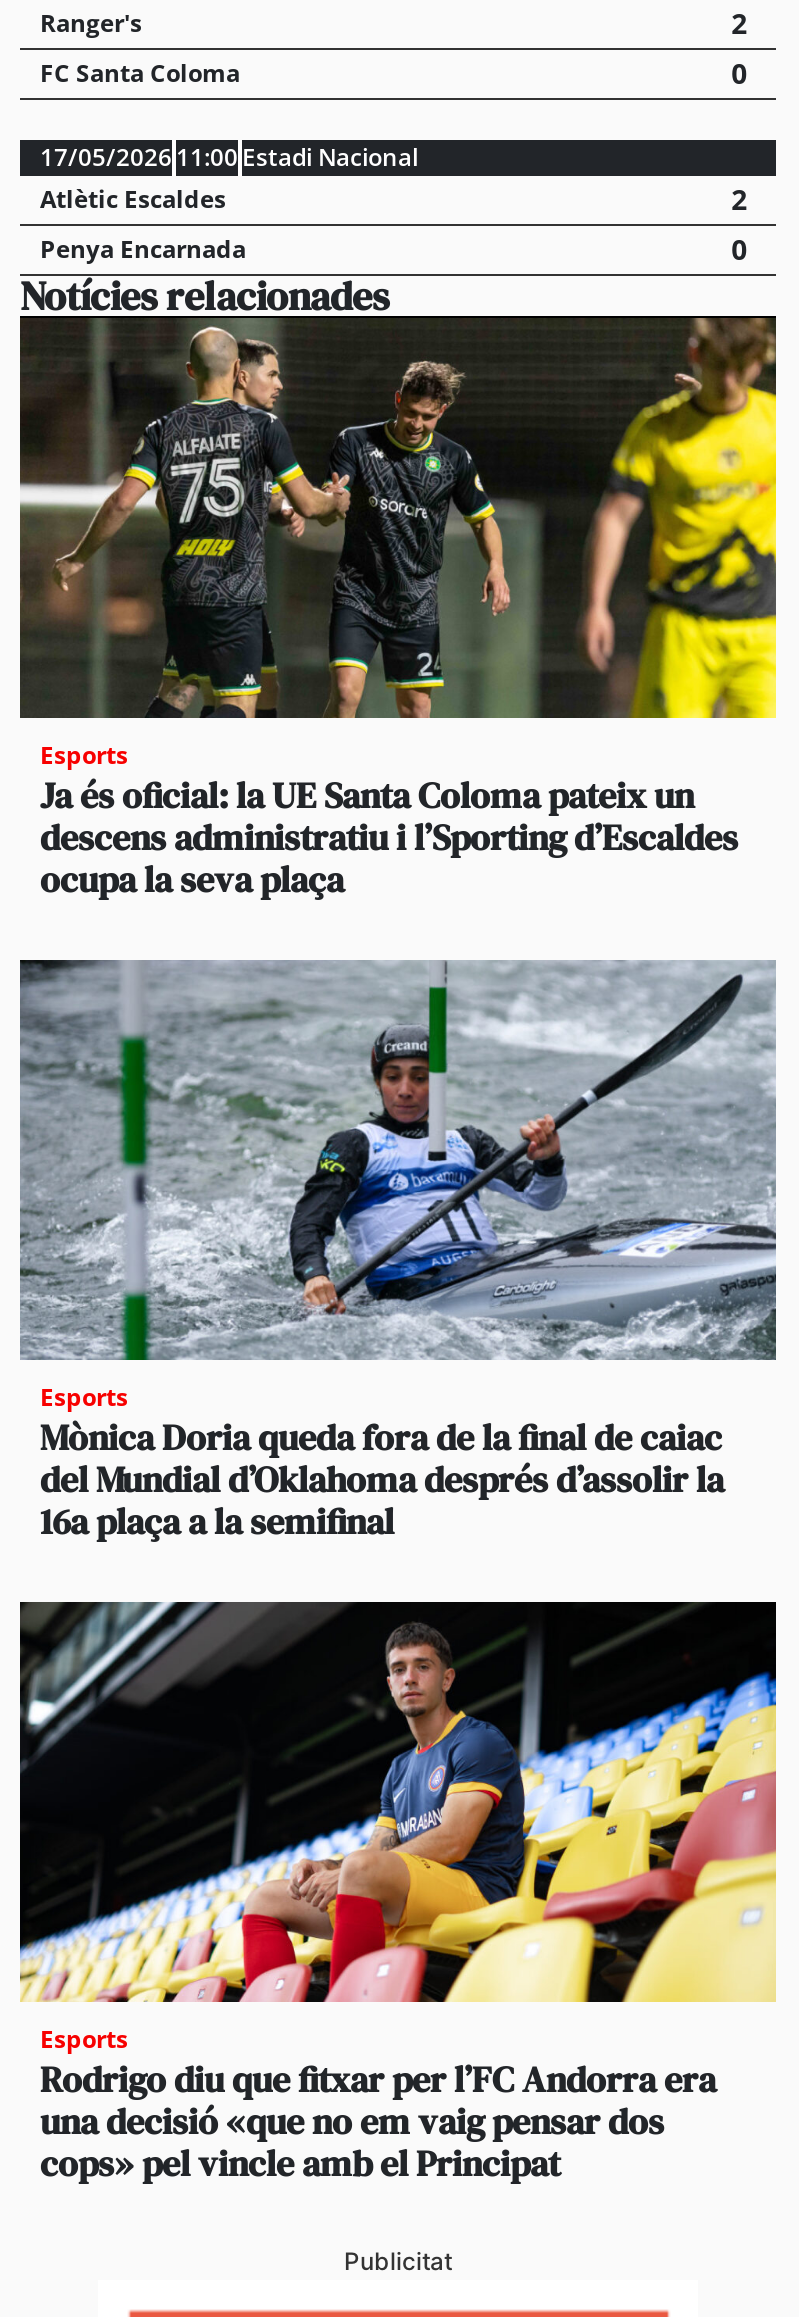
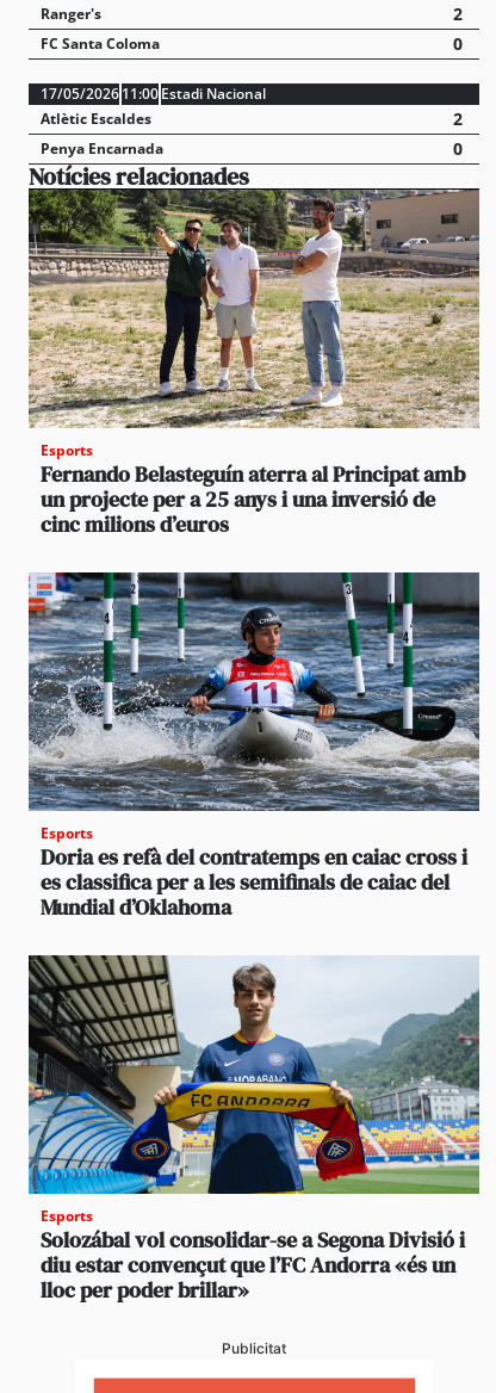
- [image]
- Ja és oficial: la UE Santa Coloma pateix un
- descens administratiu i l’Sporting d’Escaldes
- ocupa la seva plaça
+ [image]
+ Fernando Belasteguín aterra al Principat amb
+ un projecte per a 25 anys i una inversió de
+ cinc milions d’euros

- [image]
- Mònica Doria queda fora de la final de caiac
- del Mundial d’Oklahoma després d’assolir la
- 16a plaça a la semifinal
+ [image]
+ Doria es refà del contratemps en caiac cross i
+ es classifica per a les semifinals de caiac del
+ Mundial d’Oklahoma

- [image]
- Rodrigo diu que fitxar per l’FC Andorra era
- una decisió «que no em vaig pensar dos
- cops» pel vincle amb el Principat
+ [image]
+ Solozábal vol consolidar-se a Segona Divisió i
+ diu estar convençut que l’FC Andorra «és un
+ lloc per poder brillar»
